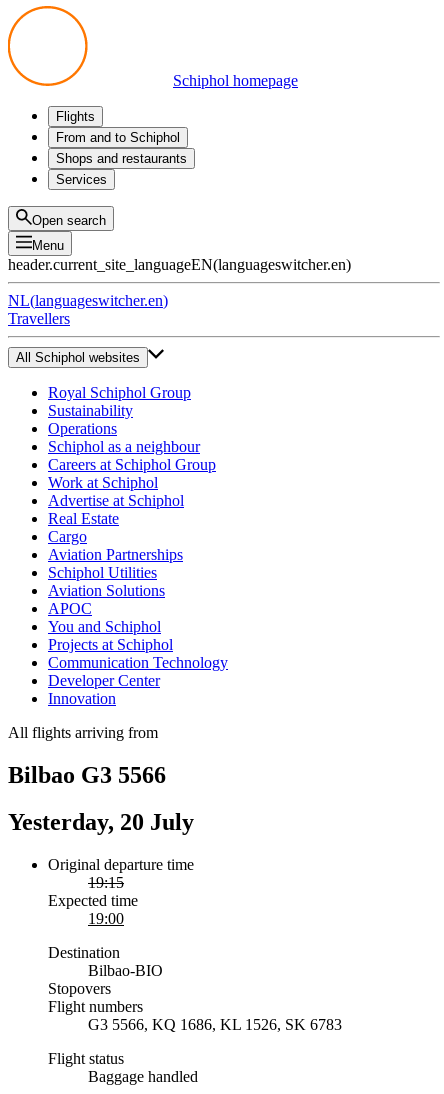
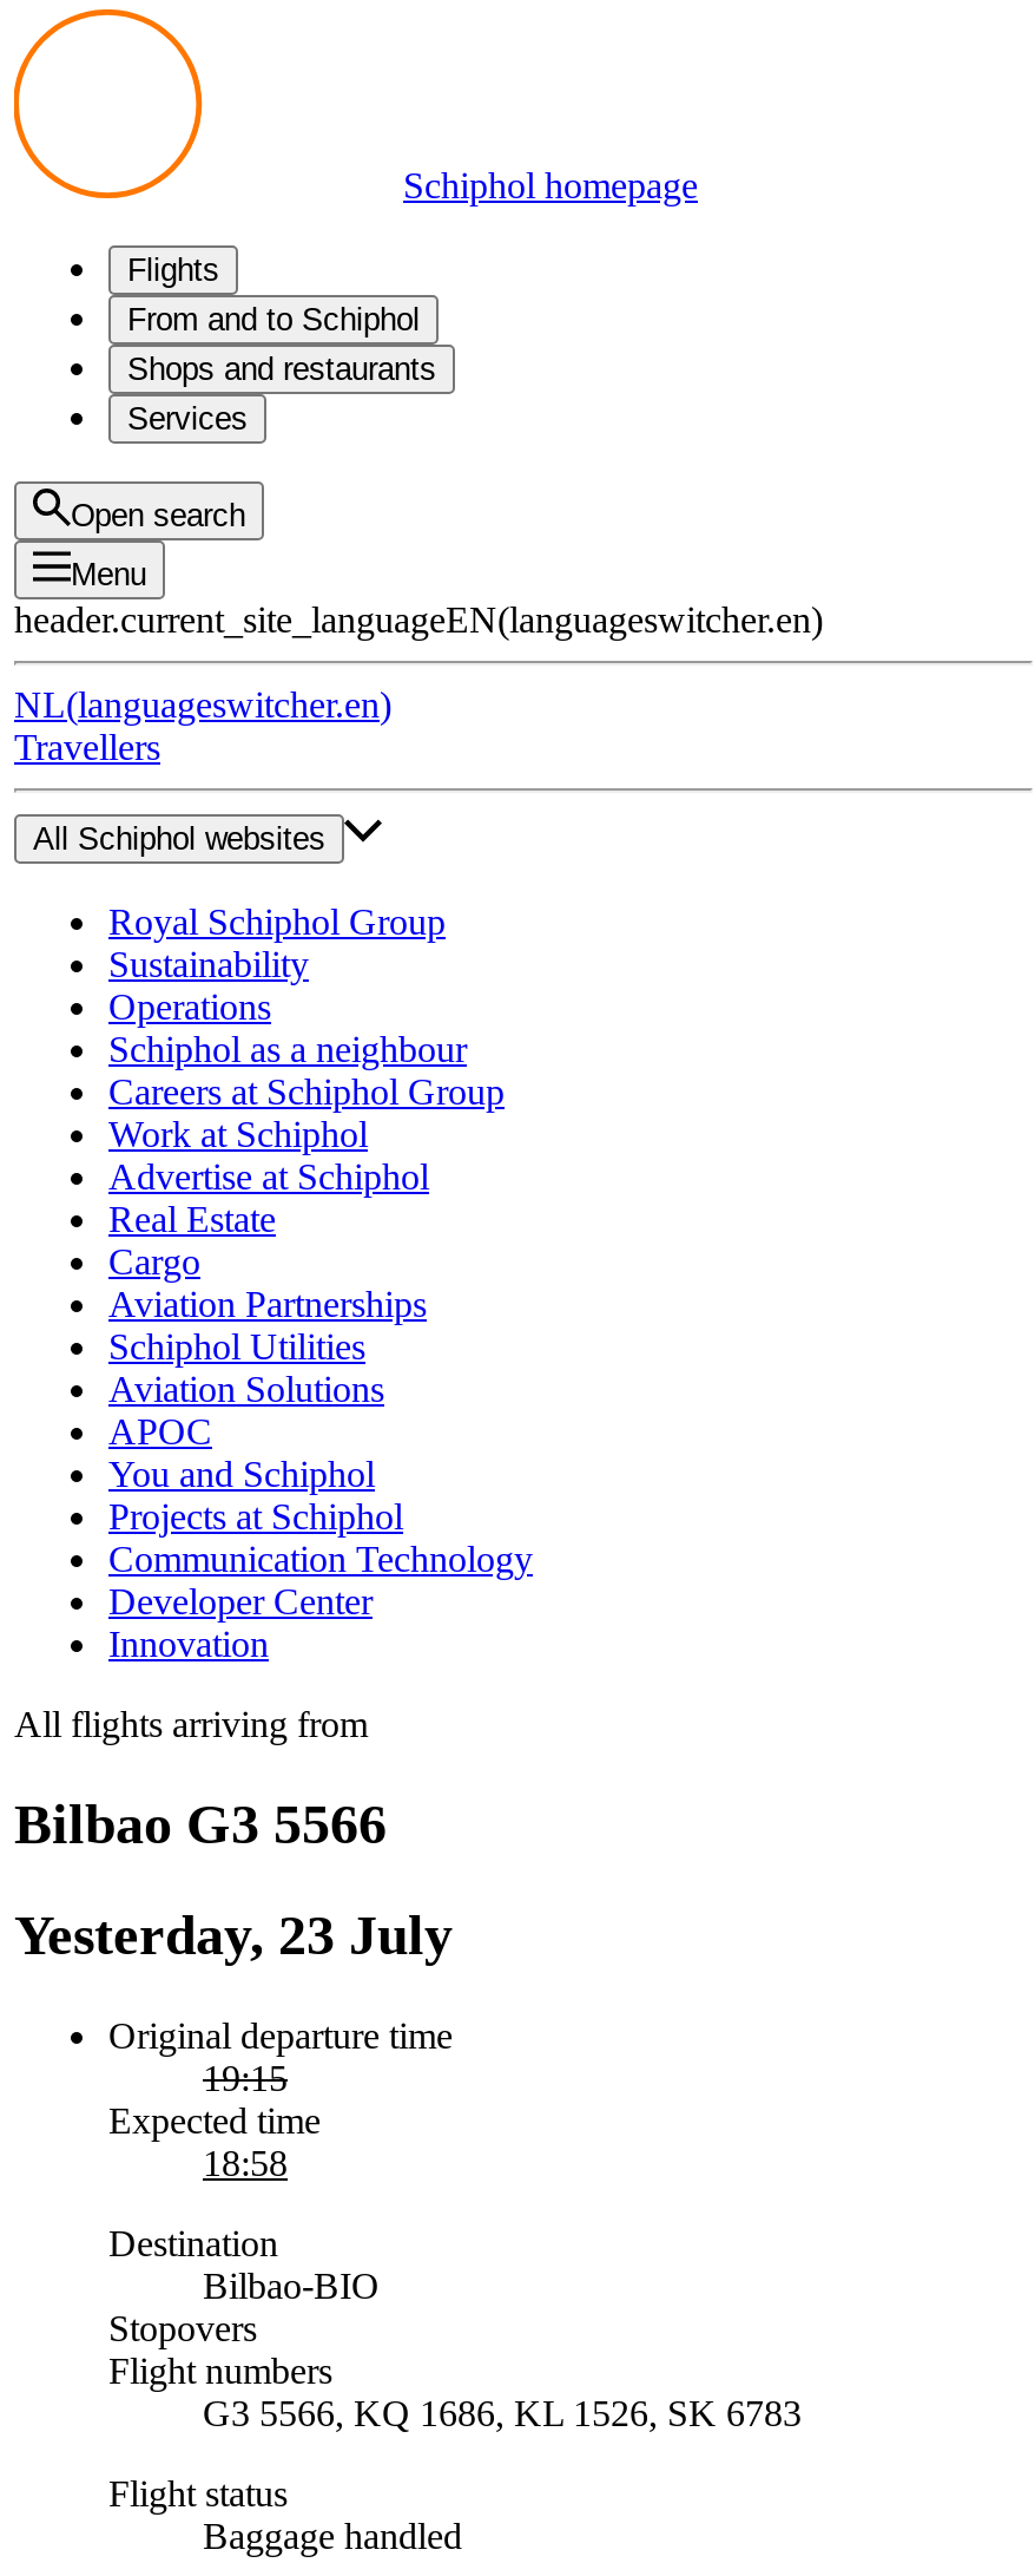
- Yesterday, 20 July
+ Yesterday, 23 July

- 19:00
+ 18:58
